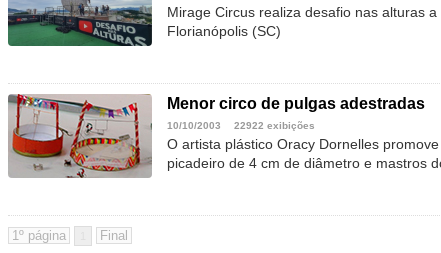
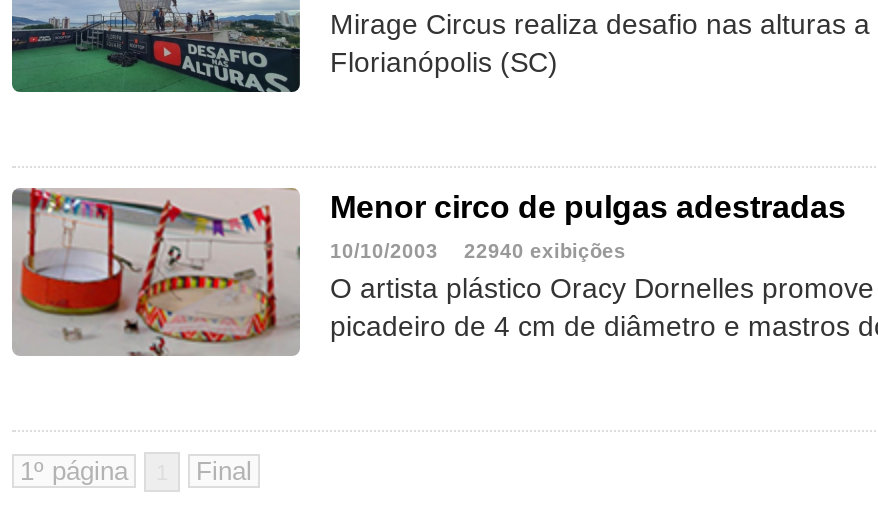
- 10/10/2003 22922 exibições
+ 10/10/2003 22940 exibições
